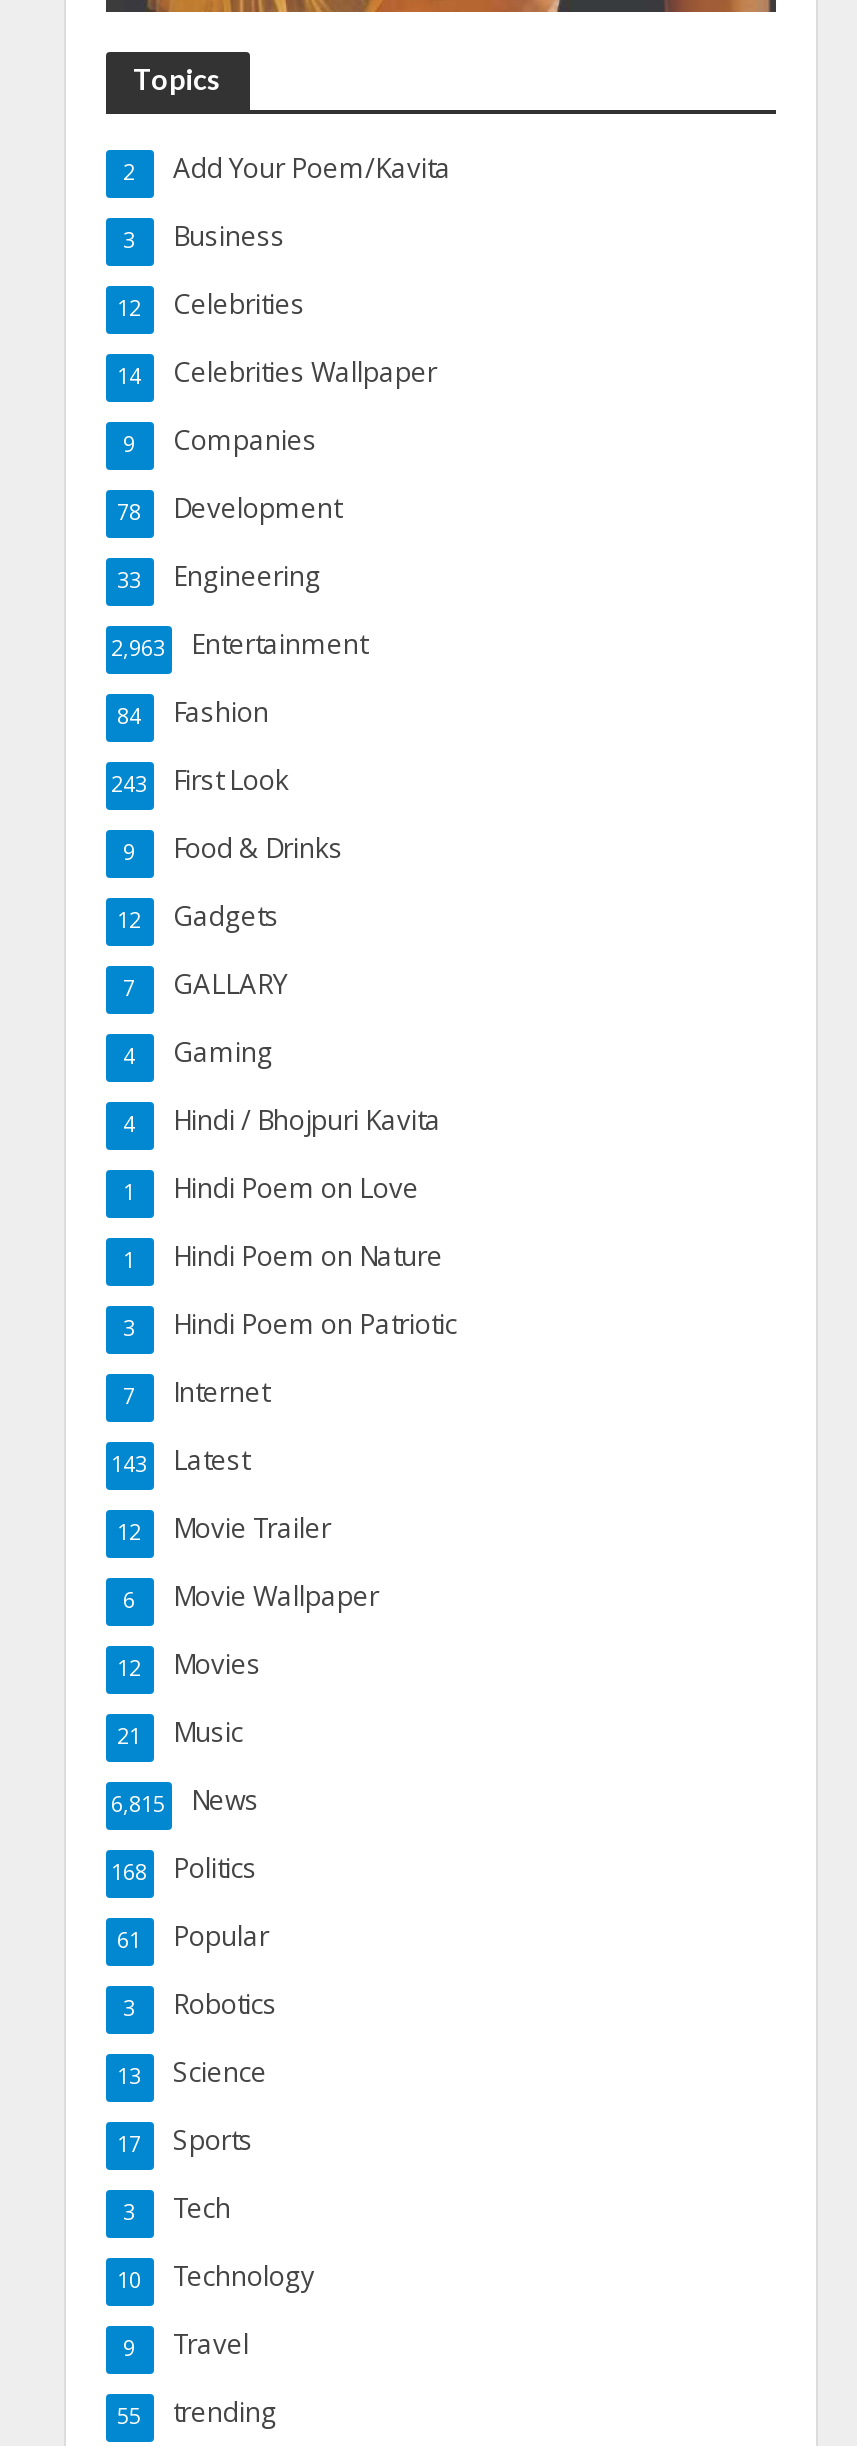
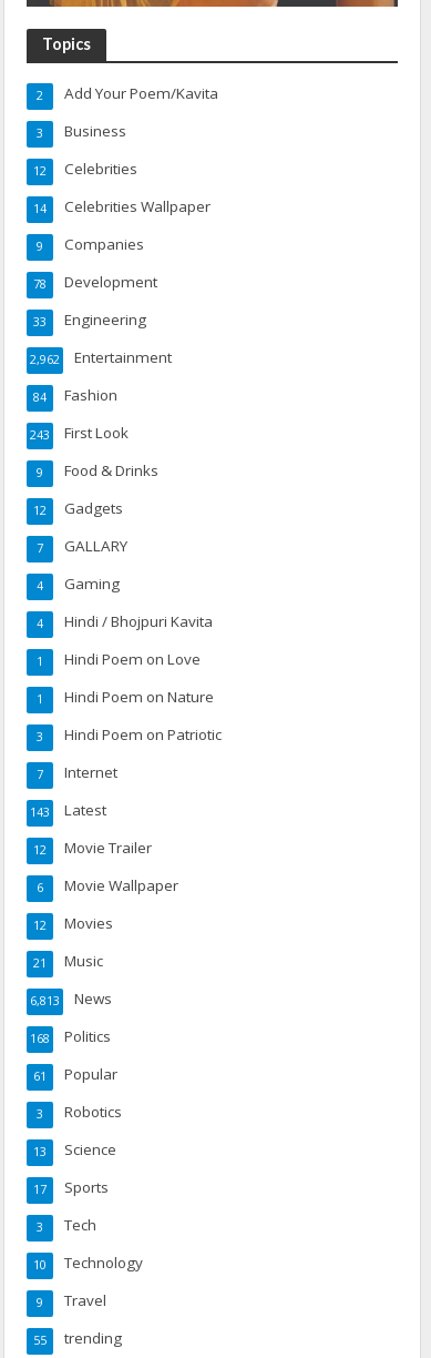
- 2,963 Entertainment
+ 2,962 Entertainment

- 6,815 News
+ 6,813 News
